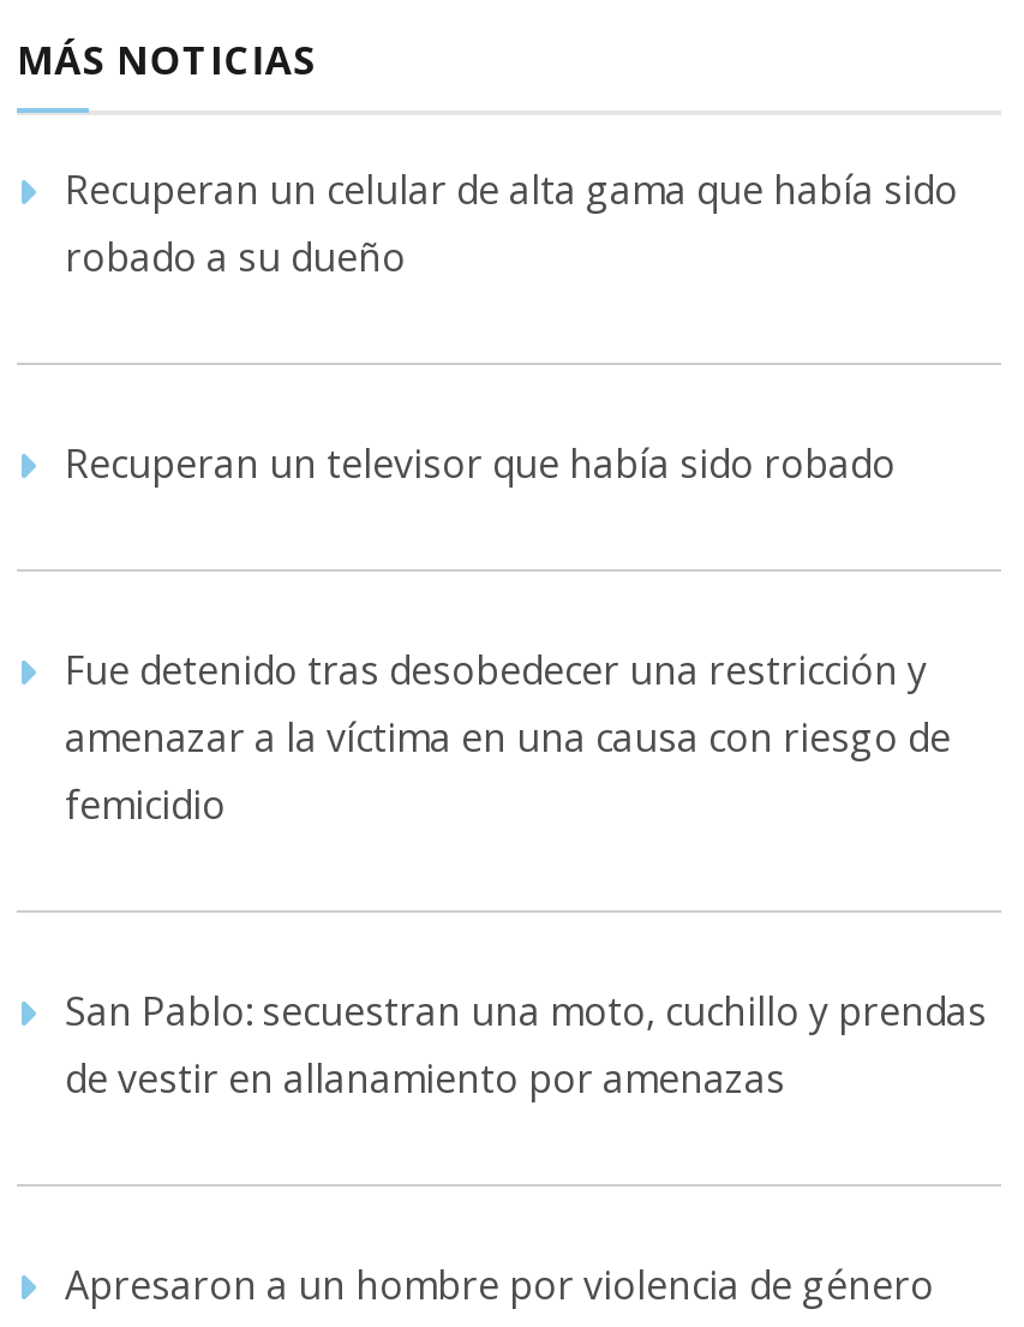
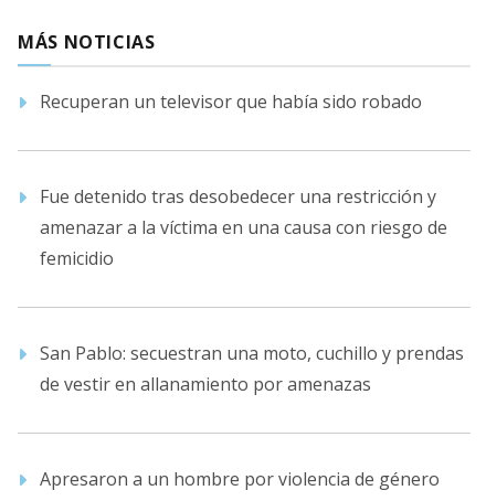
- Recuperan un celular de alta gama que había sido
- robado a su dueño
